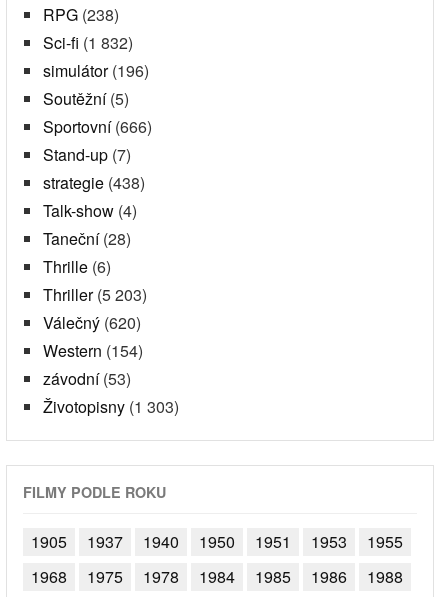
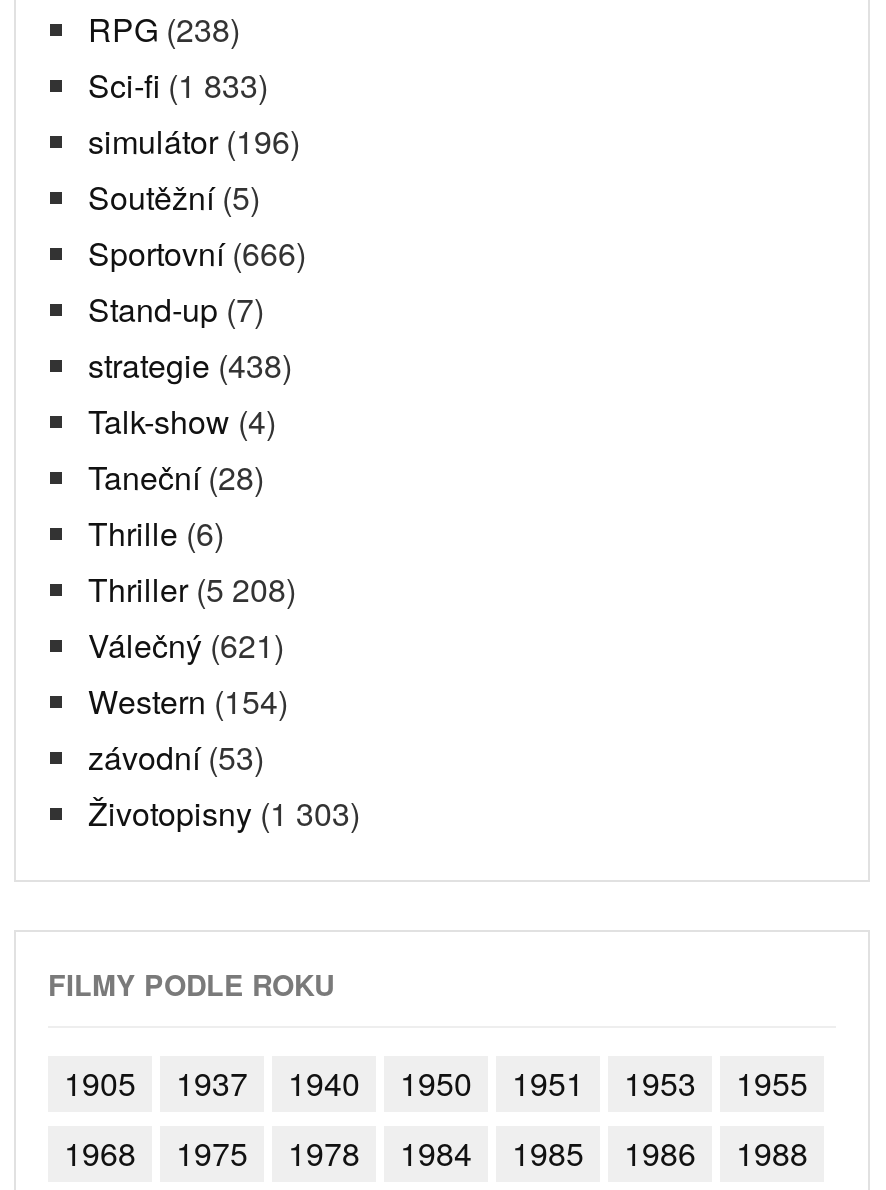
- Sci-fi (1 832)
+ Sci-fi (1 833)

- Thriller (5 203)
+ Thriller (5 208)

- Válečný (620)
+ Válečný (621)
